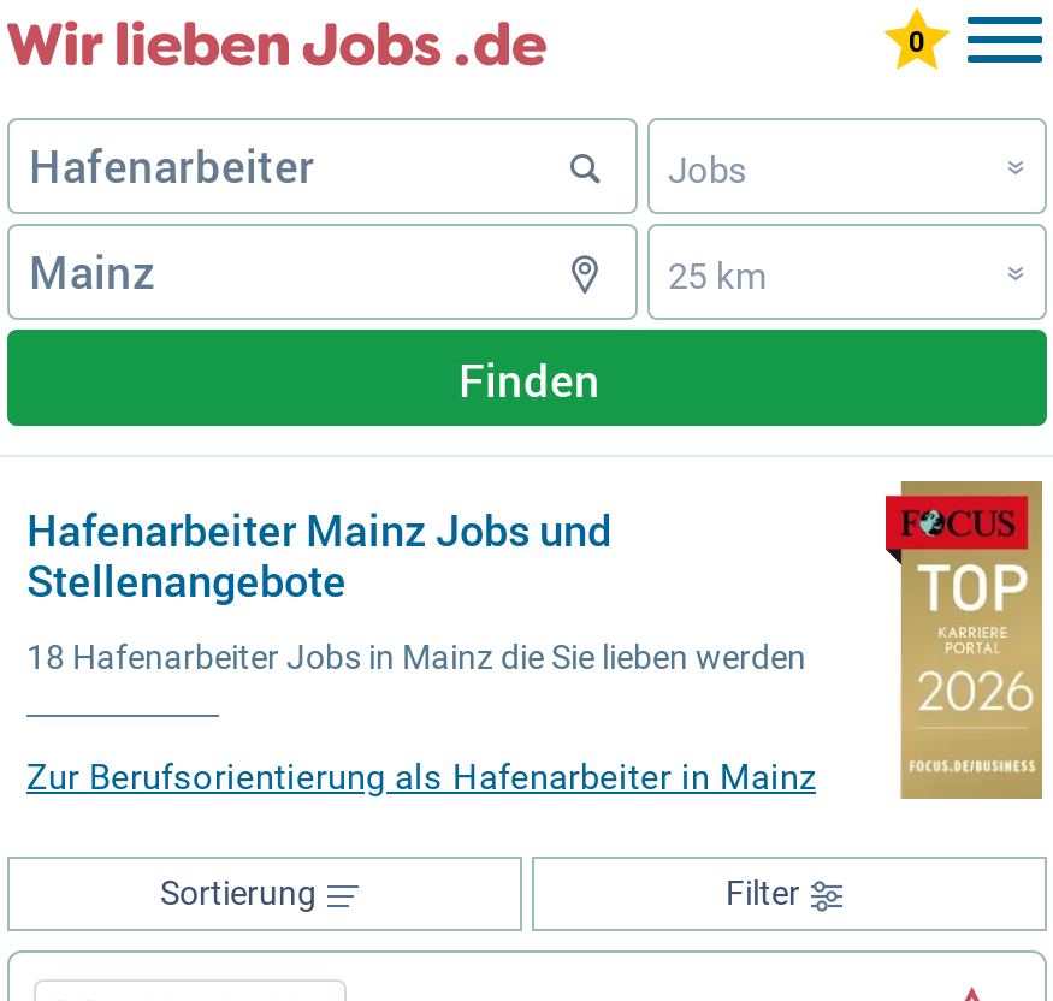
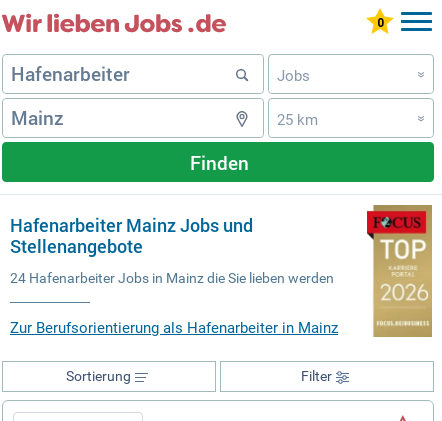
- 18 Hafenarbeiter Jobs in Mainz die Sie lieben werden
+ 24 Hafenarbeiter Jobs in Mainz die Sie lieben werden
